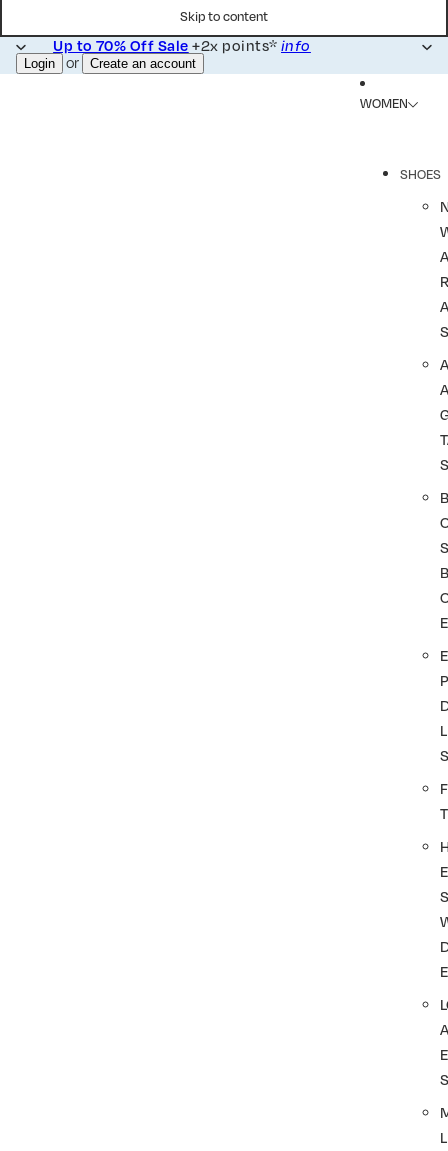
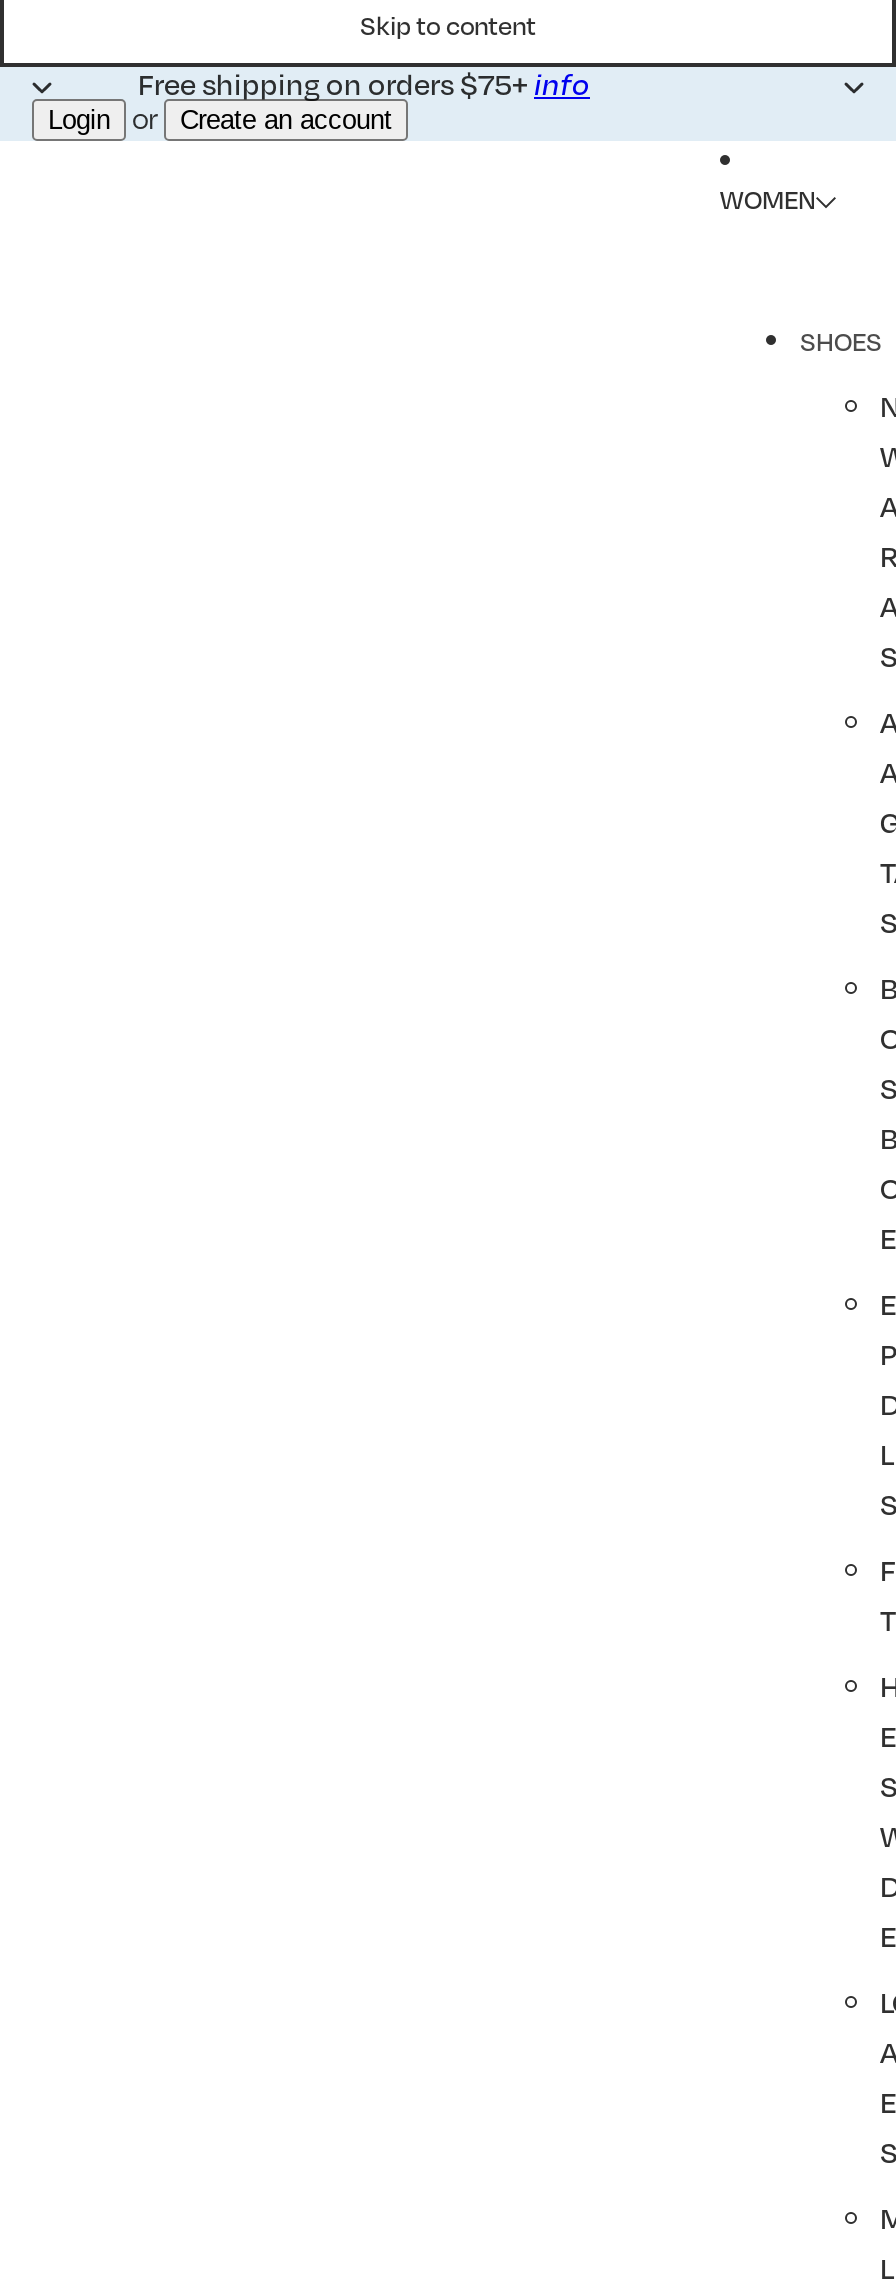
- Up to 70% Off Sale+2x points*info
+ Free shipping on orders $75+info
